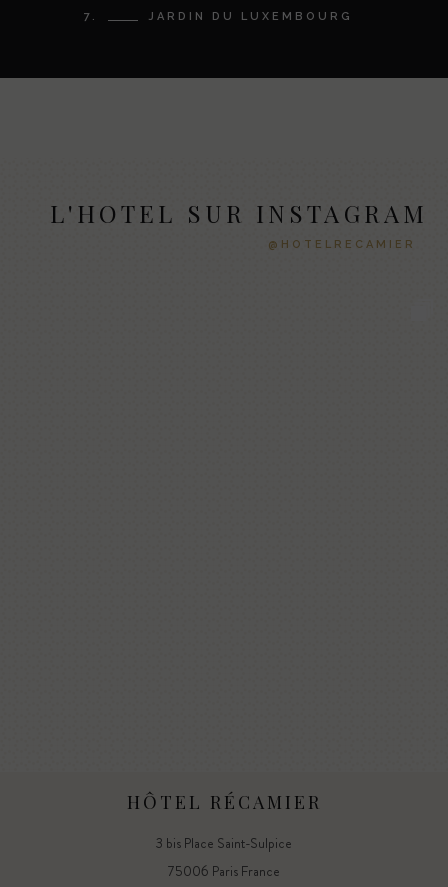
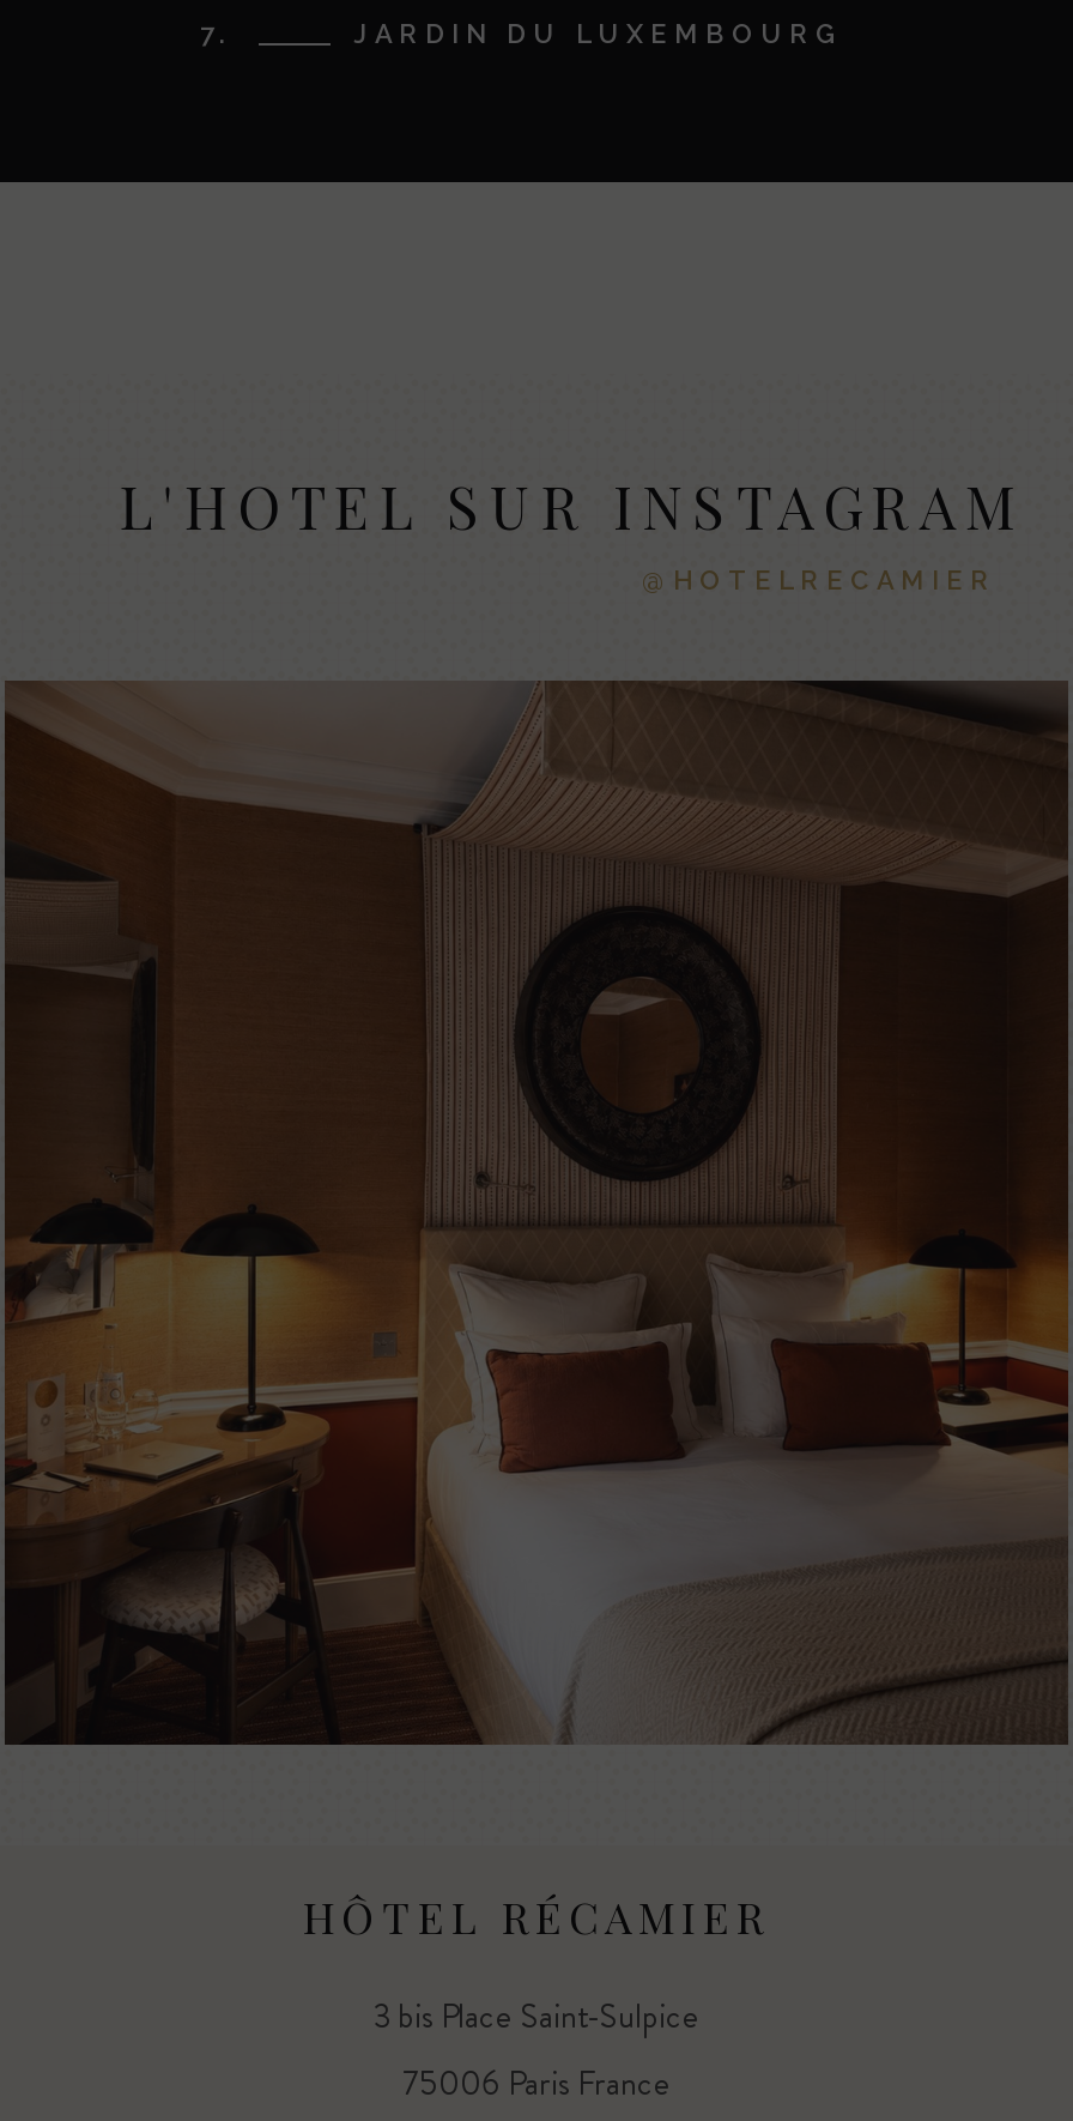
+ [image]
